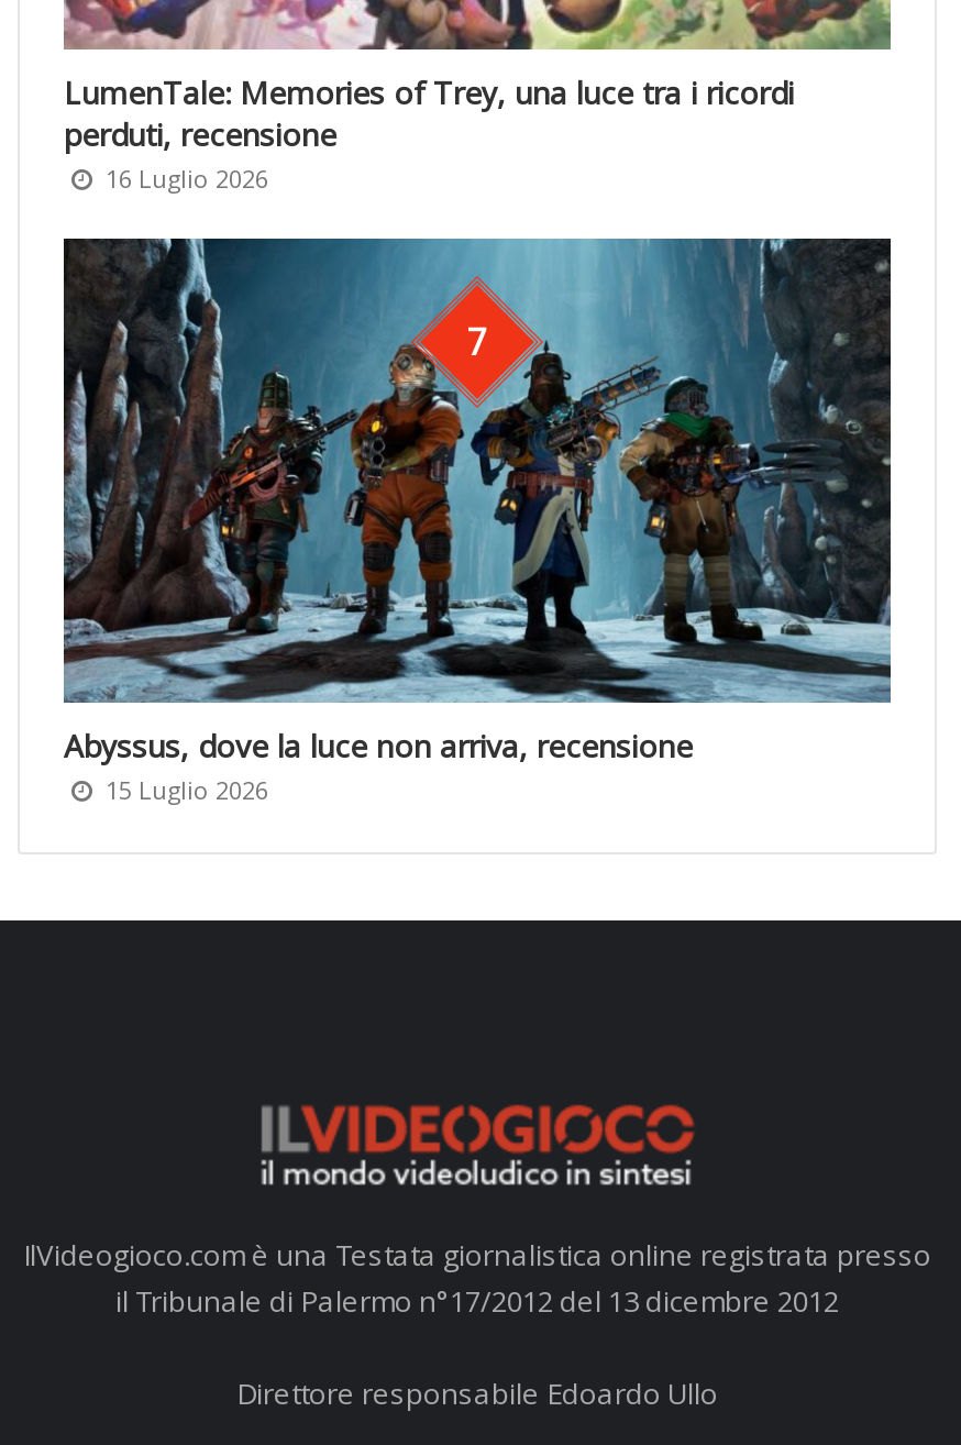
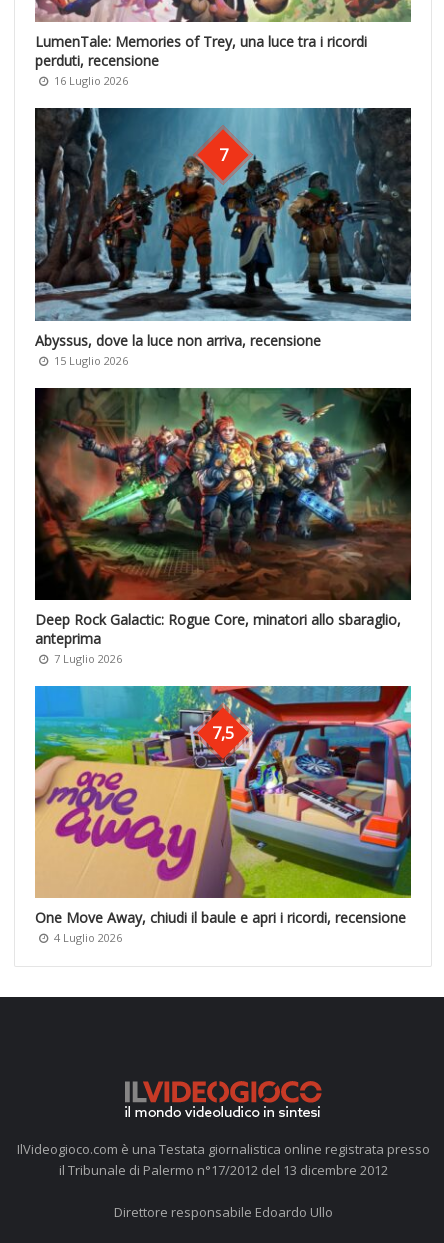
+ [image]
+ Deep Rock Galactic: Rogue Core, minatori allo sbaraglio,
+ anteprima
+ 7 Luglio 2026

+ [image]
+ 7,5

+ One Move Away, chiudi il baule e apri i ricordi, recensione
+ 4 Luglio 2026
